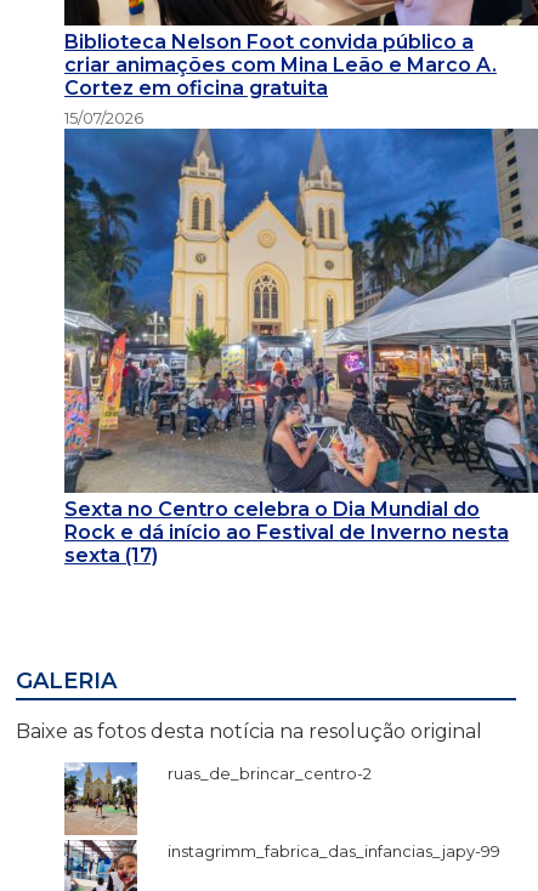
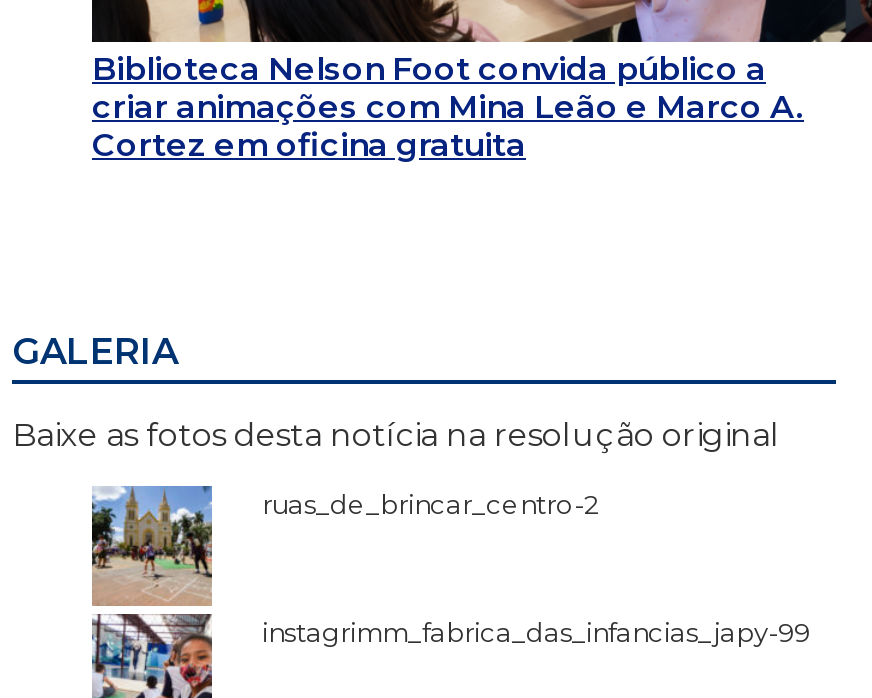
- 15/07/2026

- [image]
- Sexta no Centro celebra o Dia Mundial do
- Rock e dá início ao Festival de Inverno nesta
- sexta (17)
